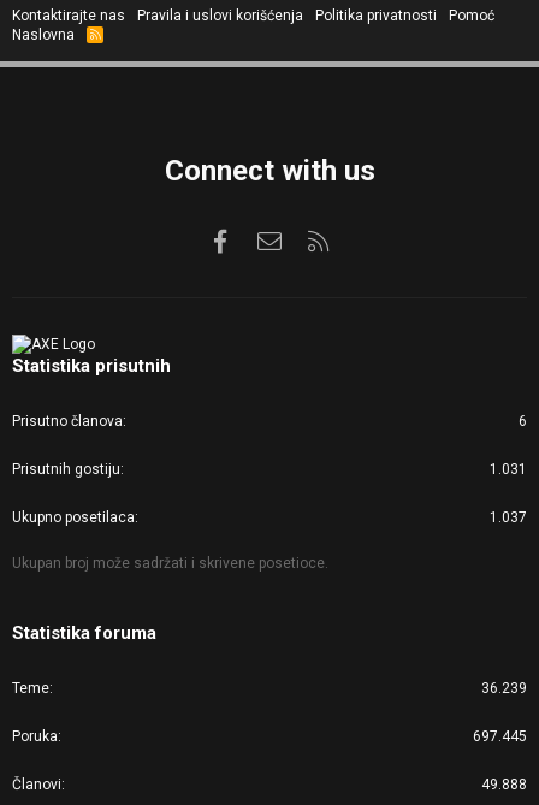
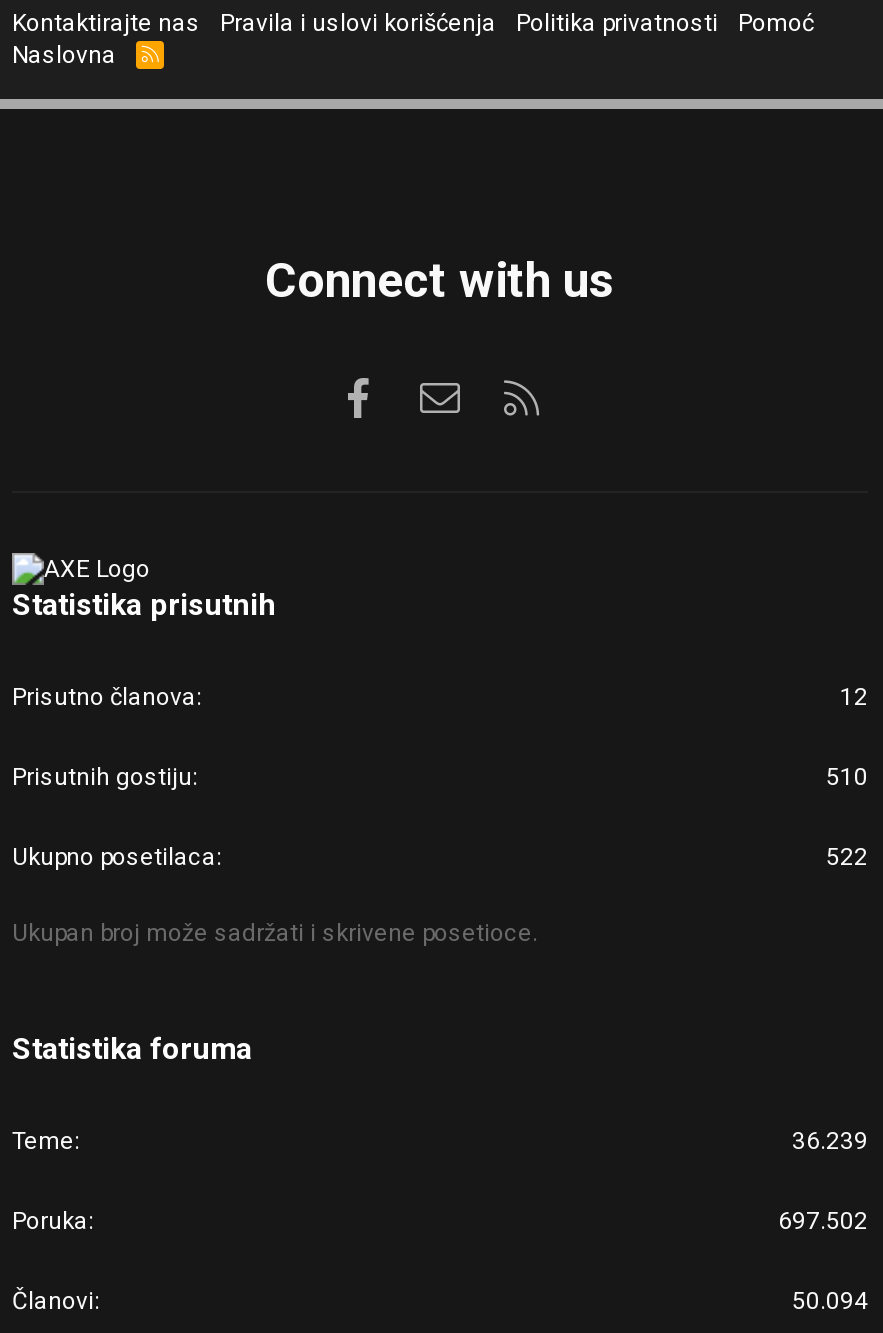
- 6
+ 12

- 1.031
+ 510

- 1.037
+ 522

- 697.445
+ 697.502

- 49.888
+ 50.094
